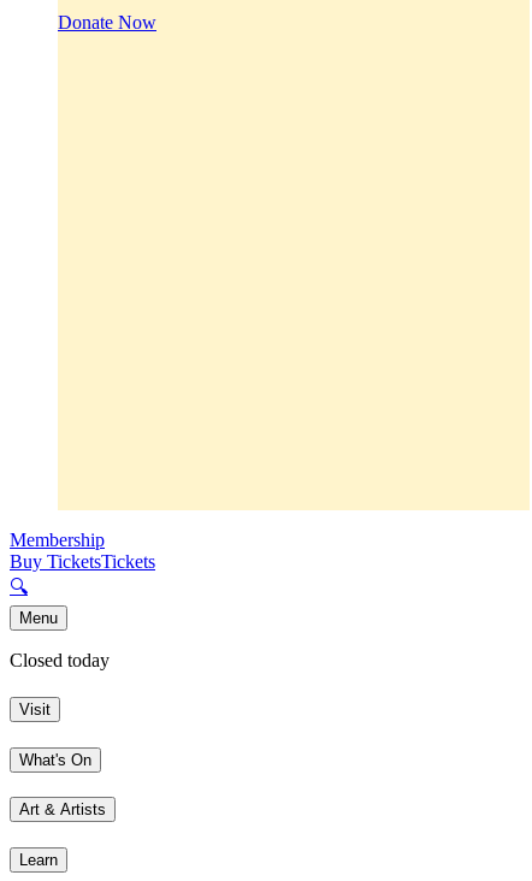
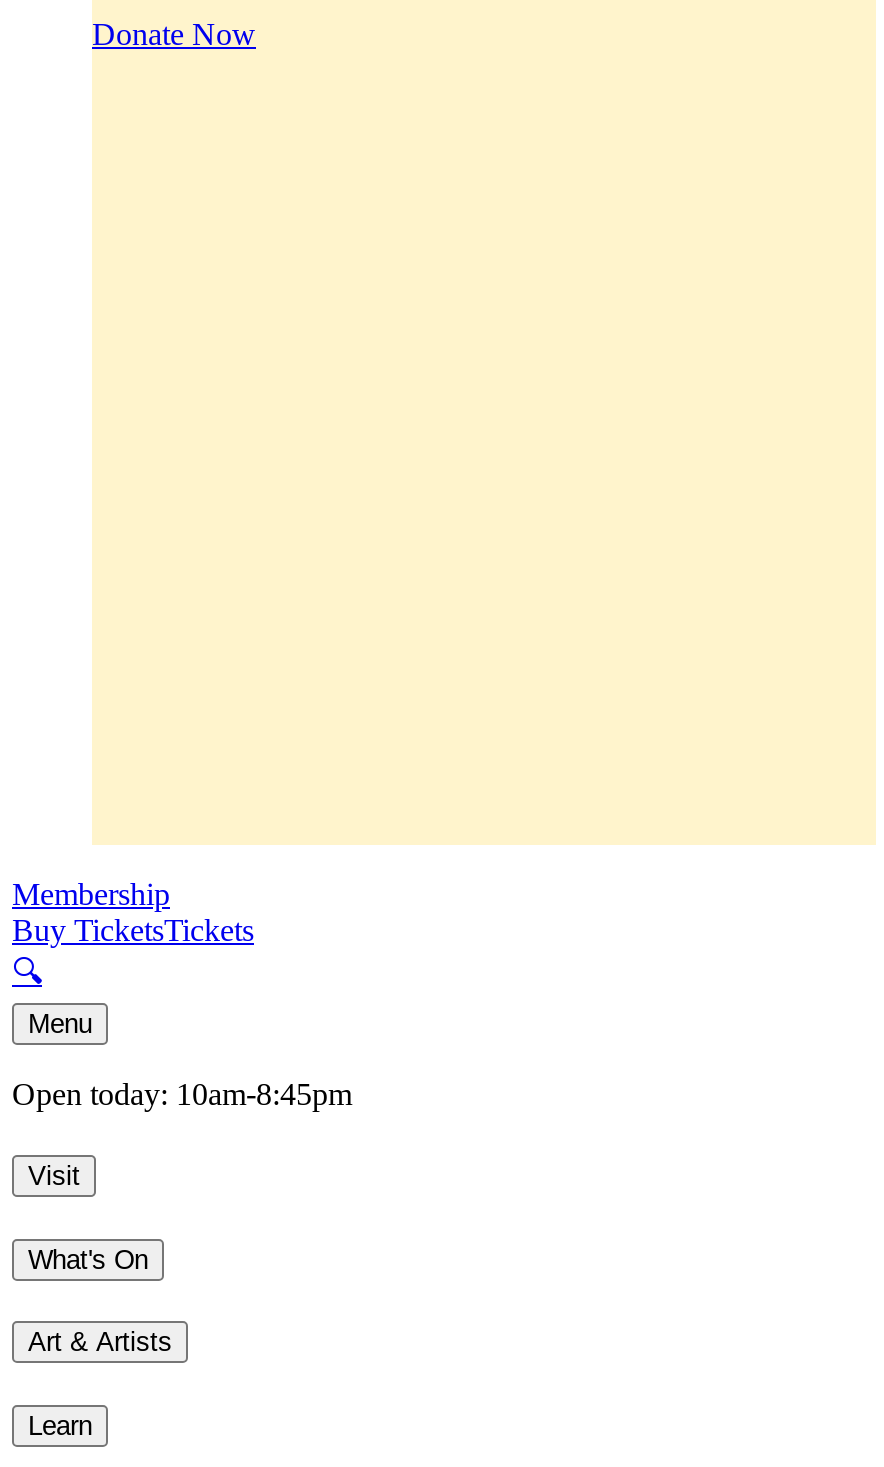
- Closed today
+ Open today: 10am-8:45pm
